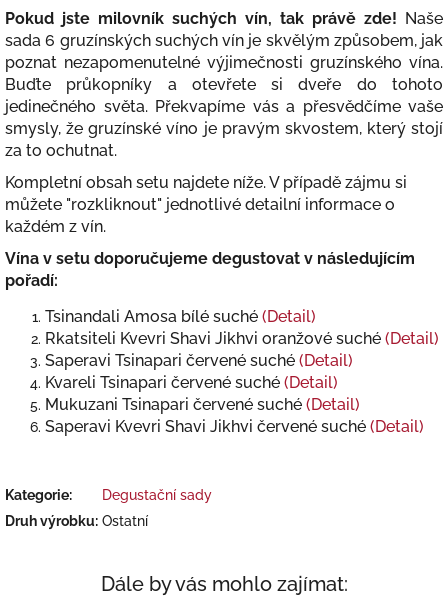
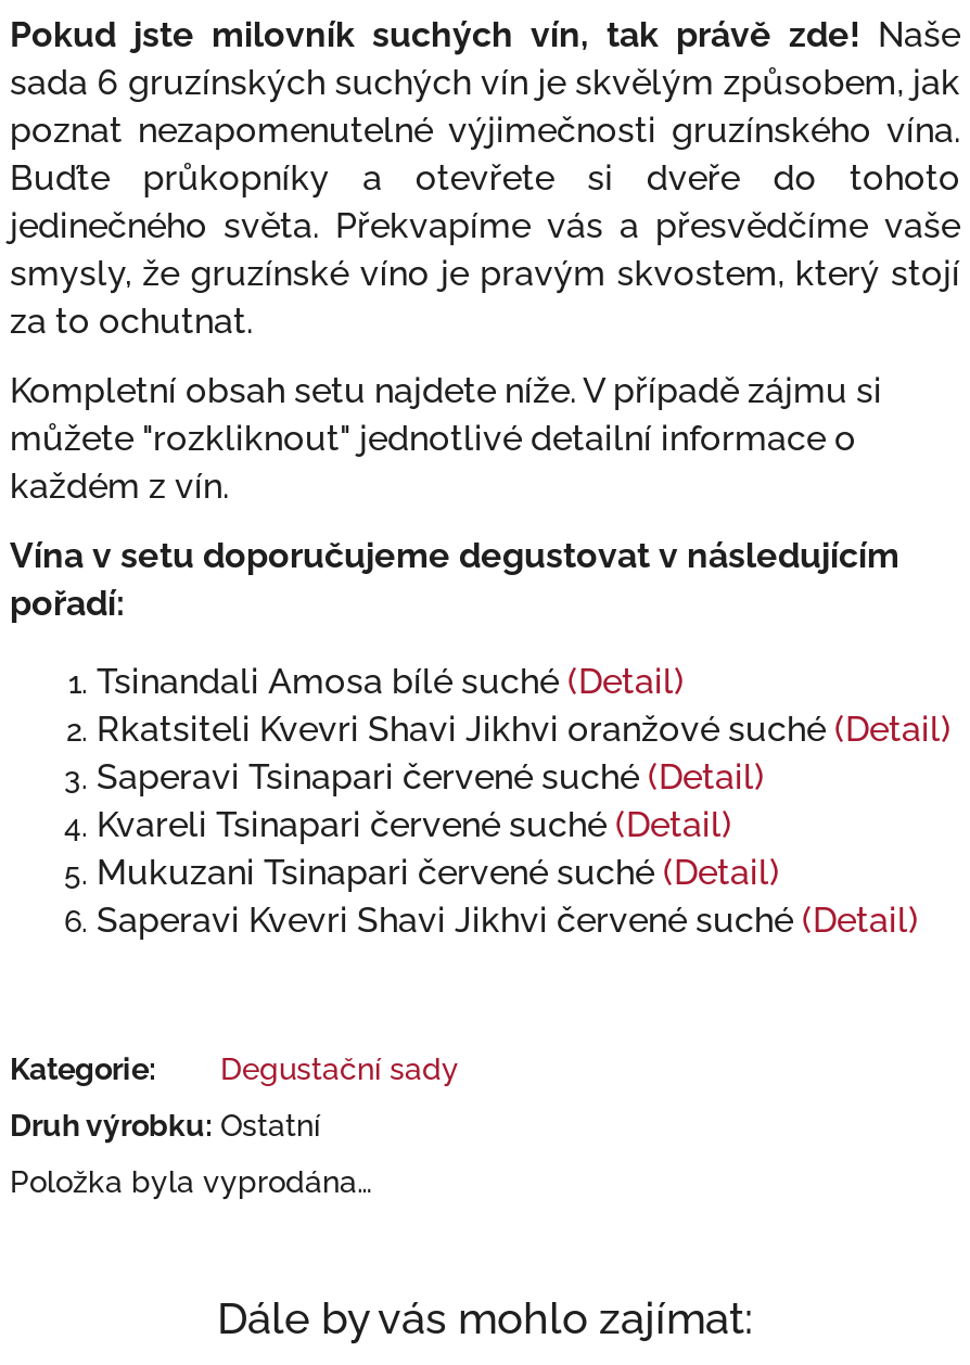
+ Položka byla vyprodána…
